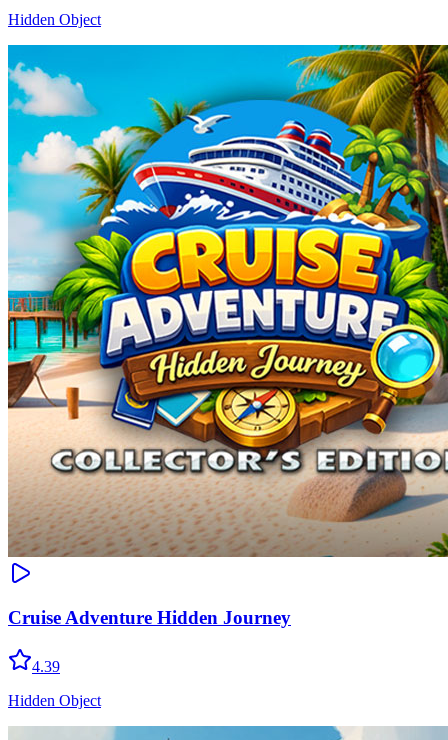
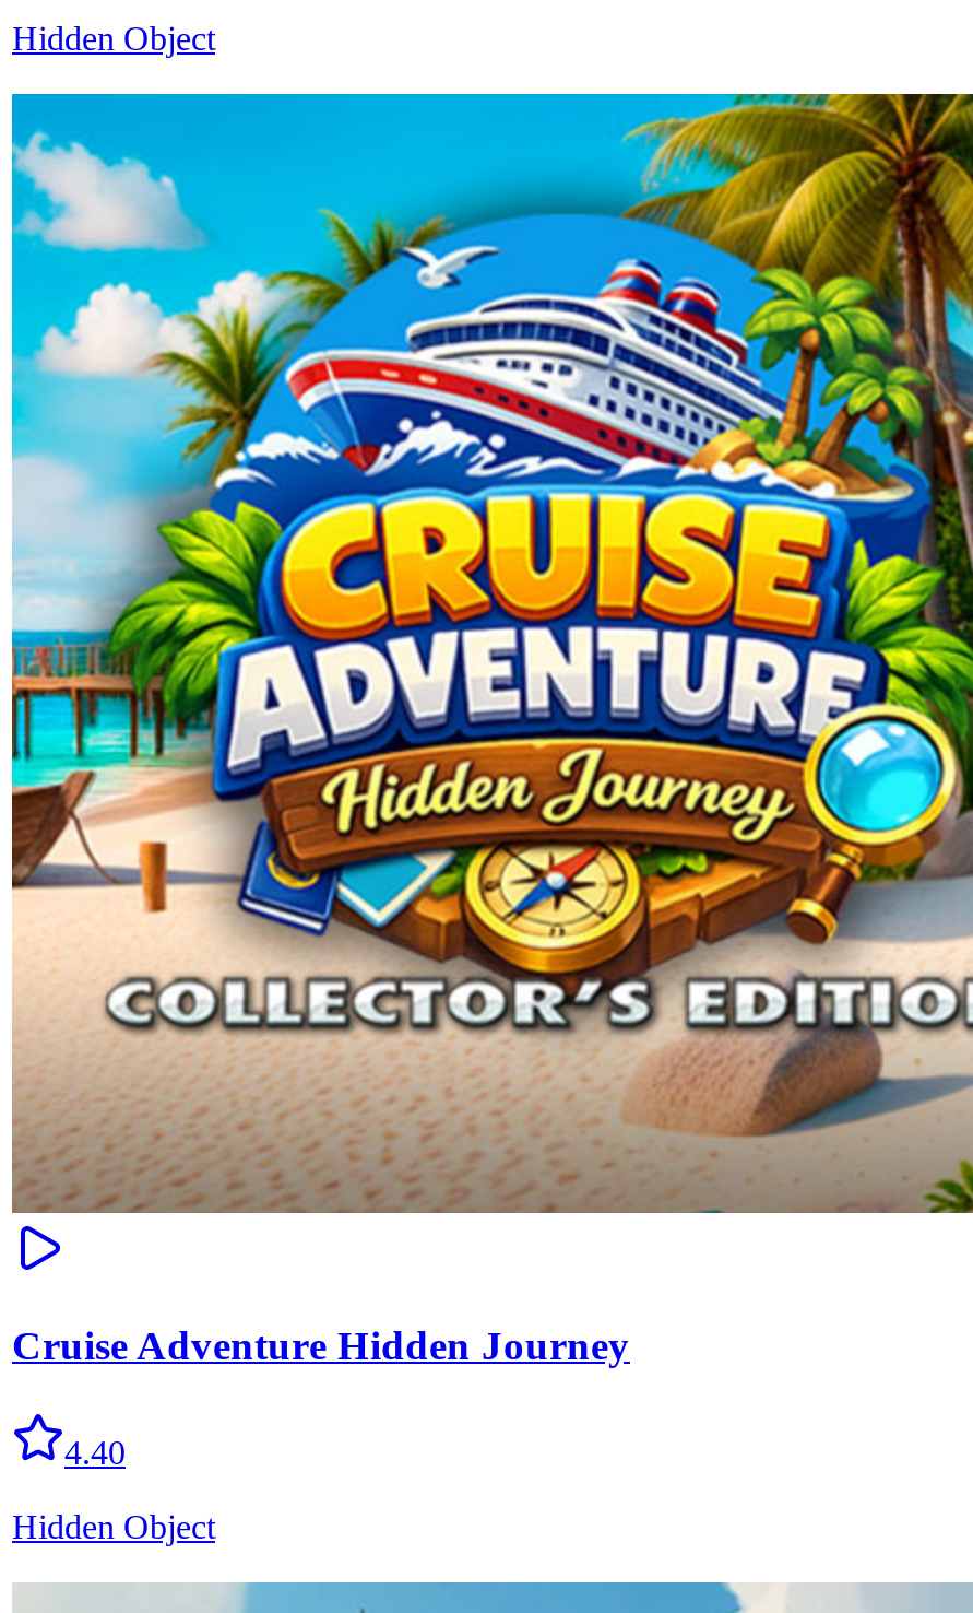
- 4.39
+ 4.40
